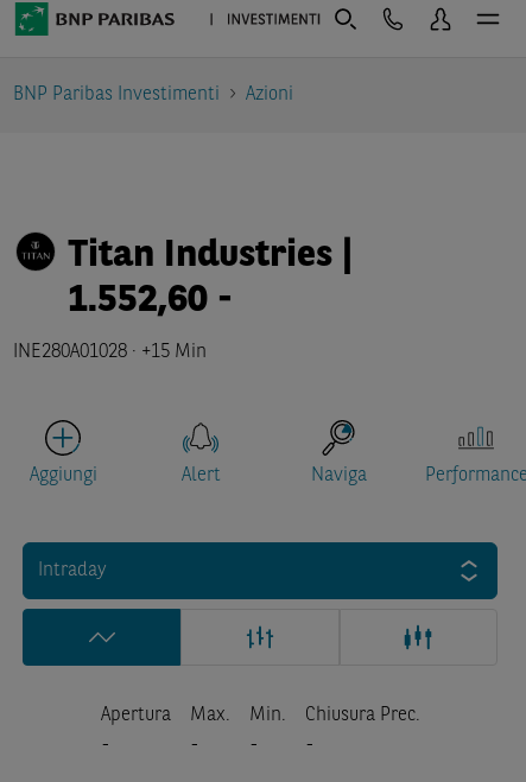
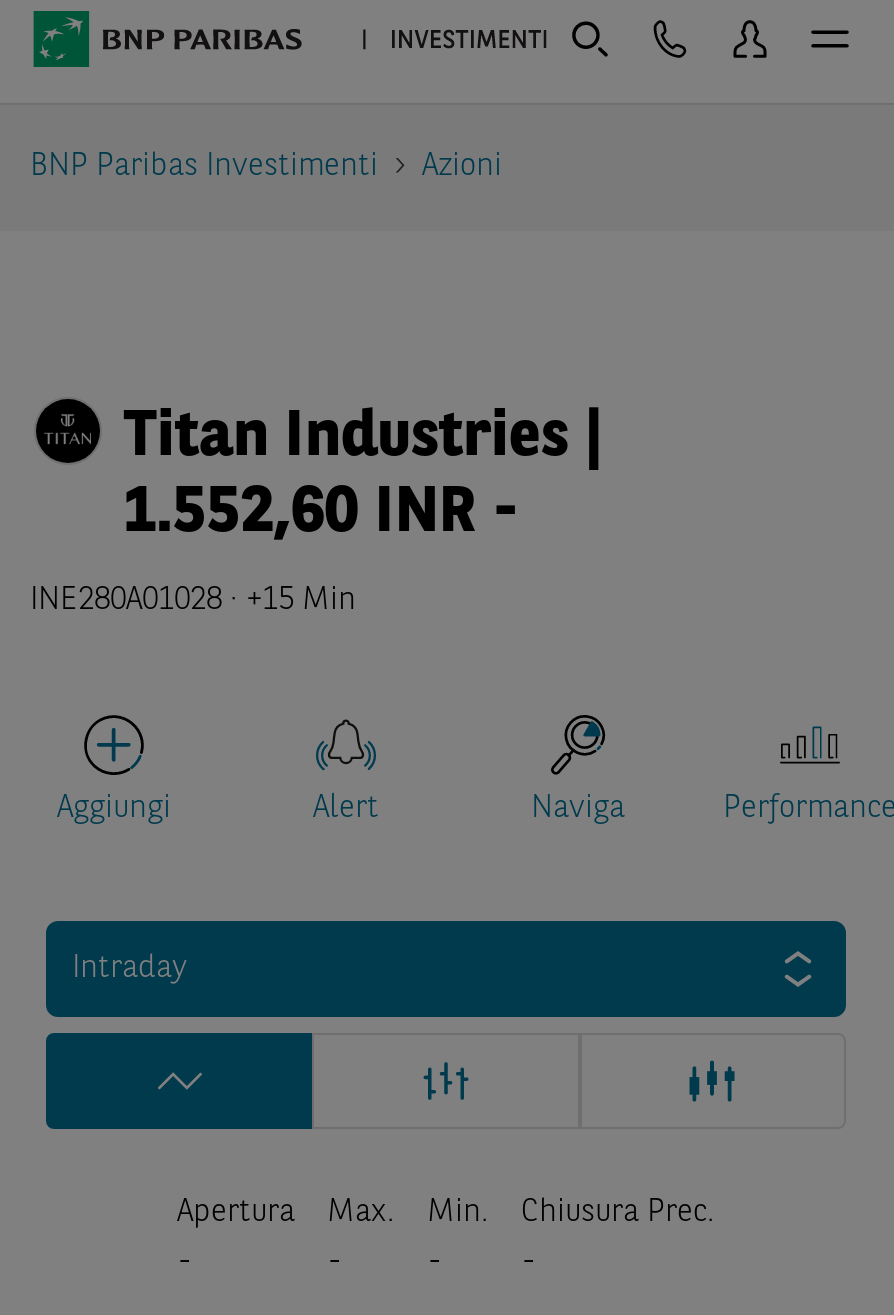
- 1.552,60 -
+ 1.552,60 INR -
